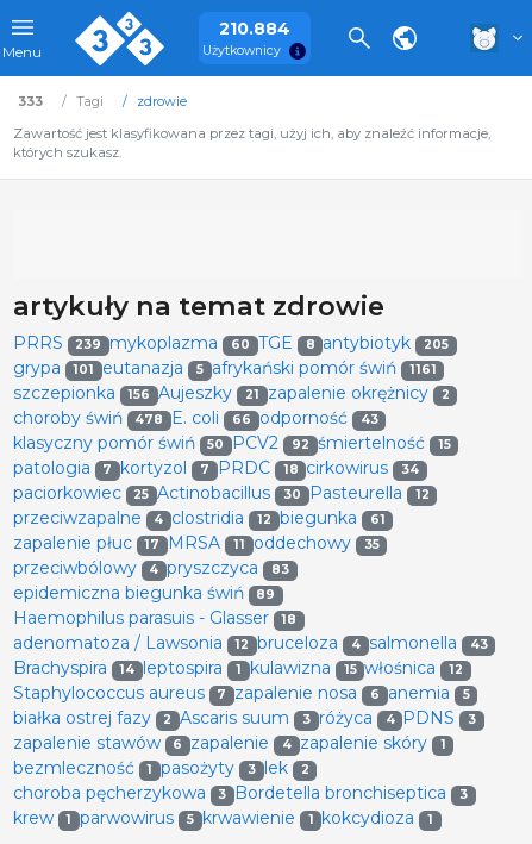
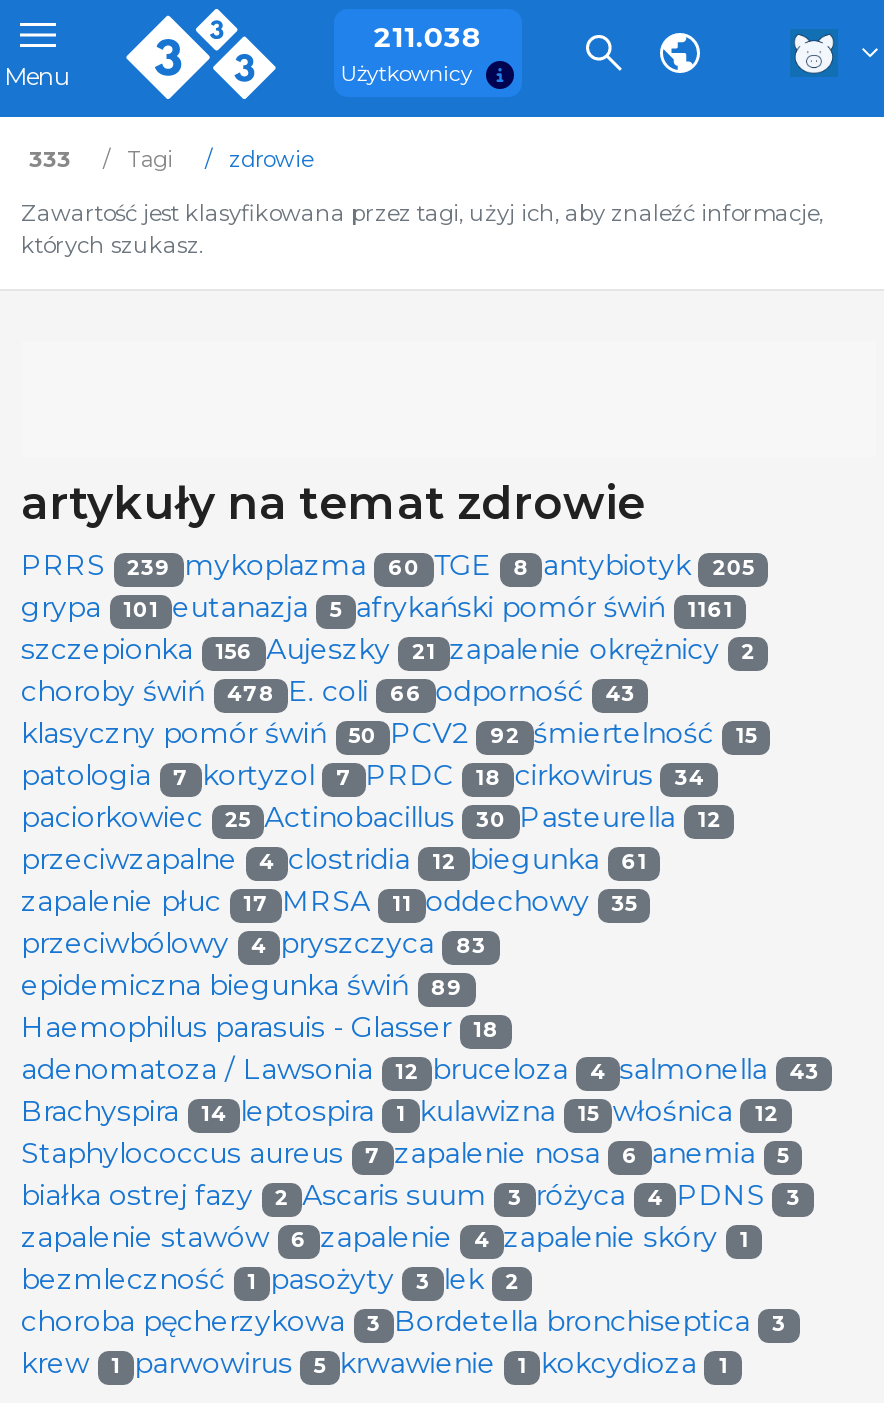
- 210.884
+ 211.038
